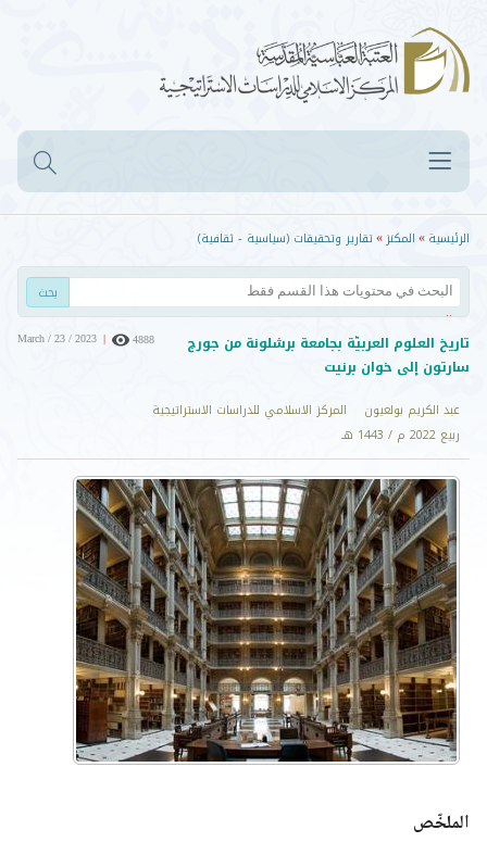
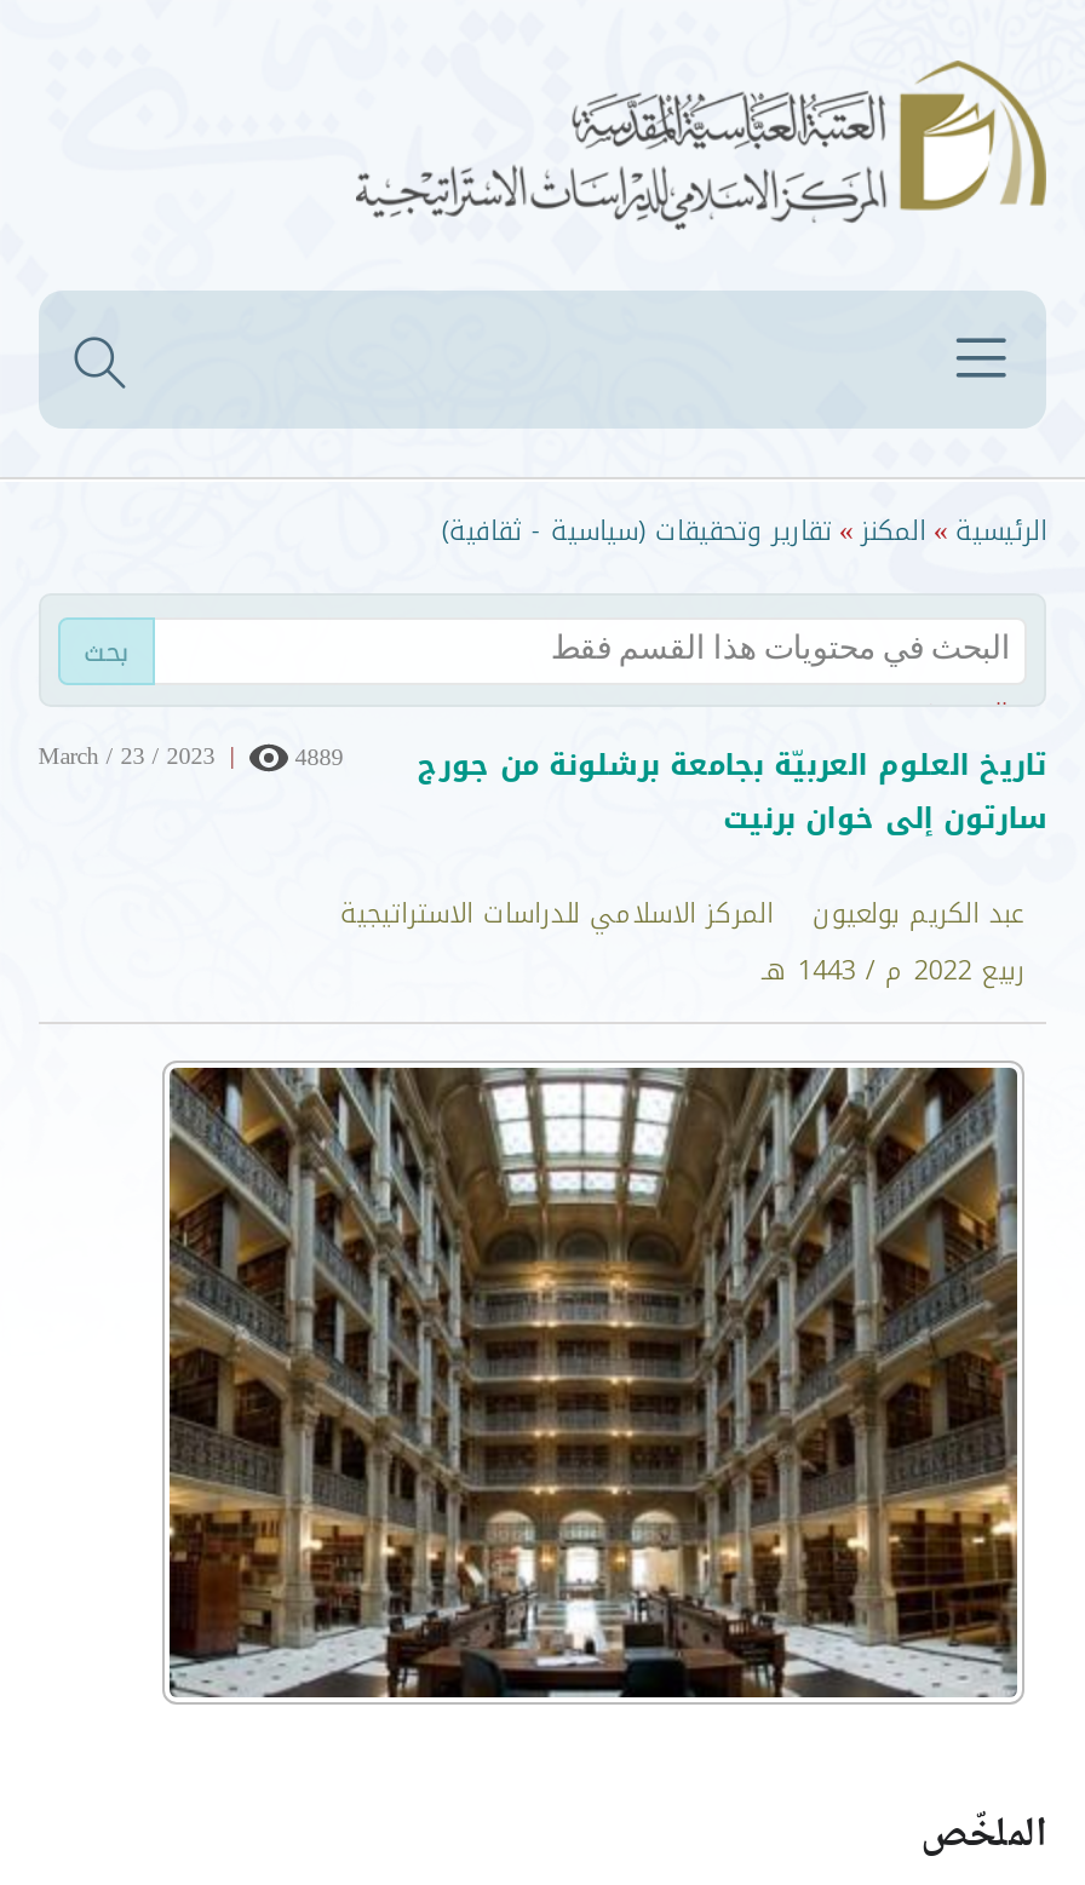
- 4888
+ 4889
